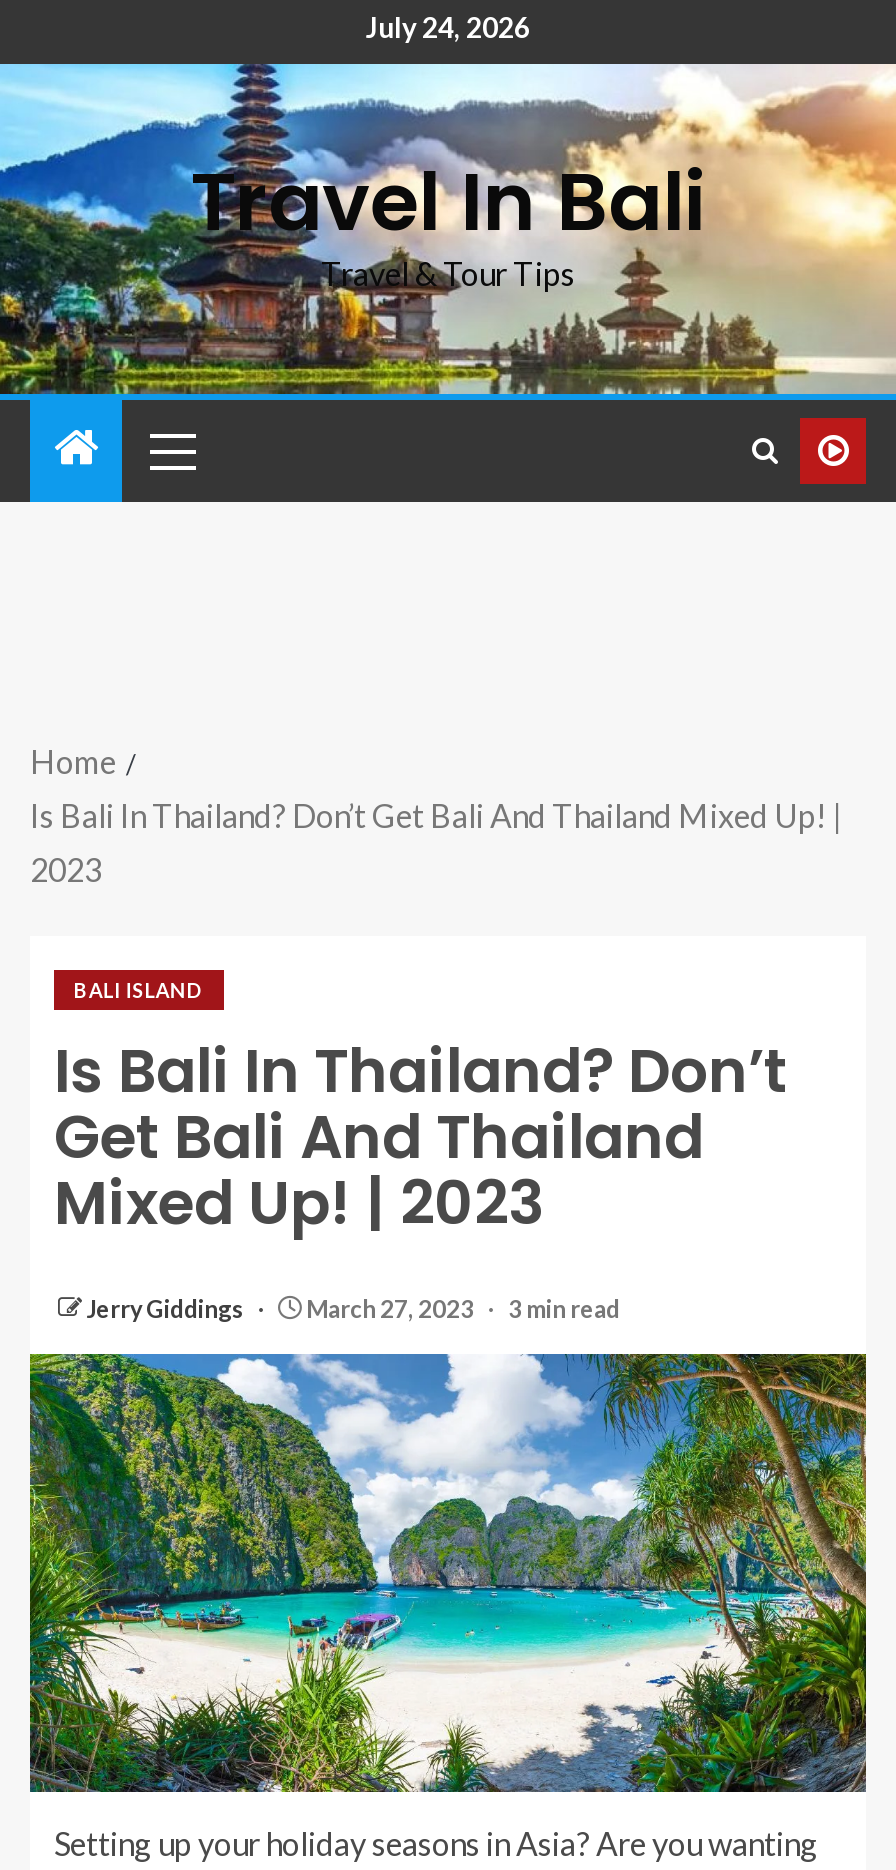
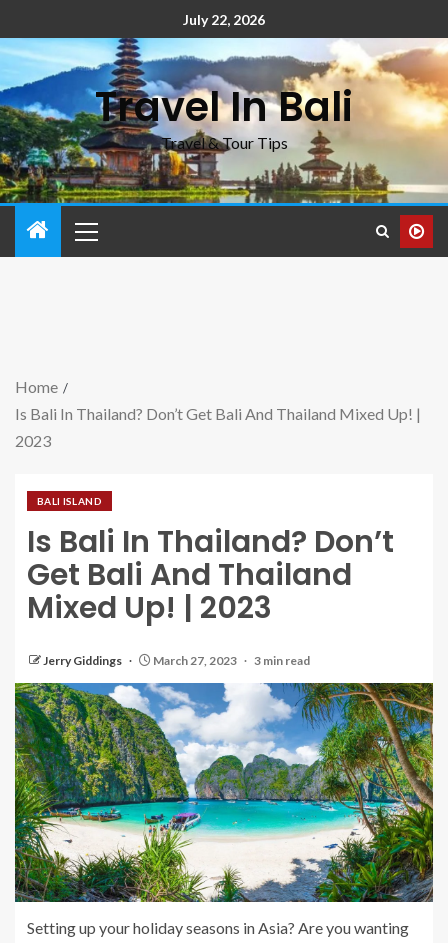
- July 24, 2026
+ July 22, 2026
